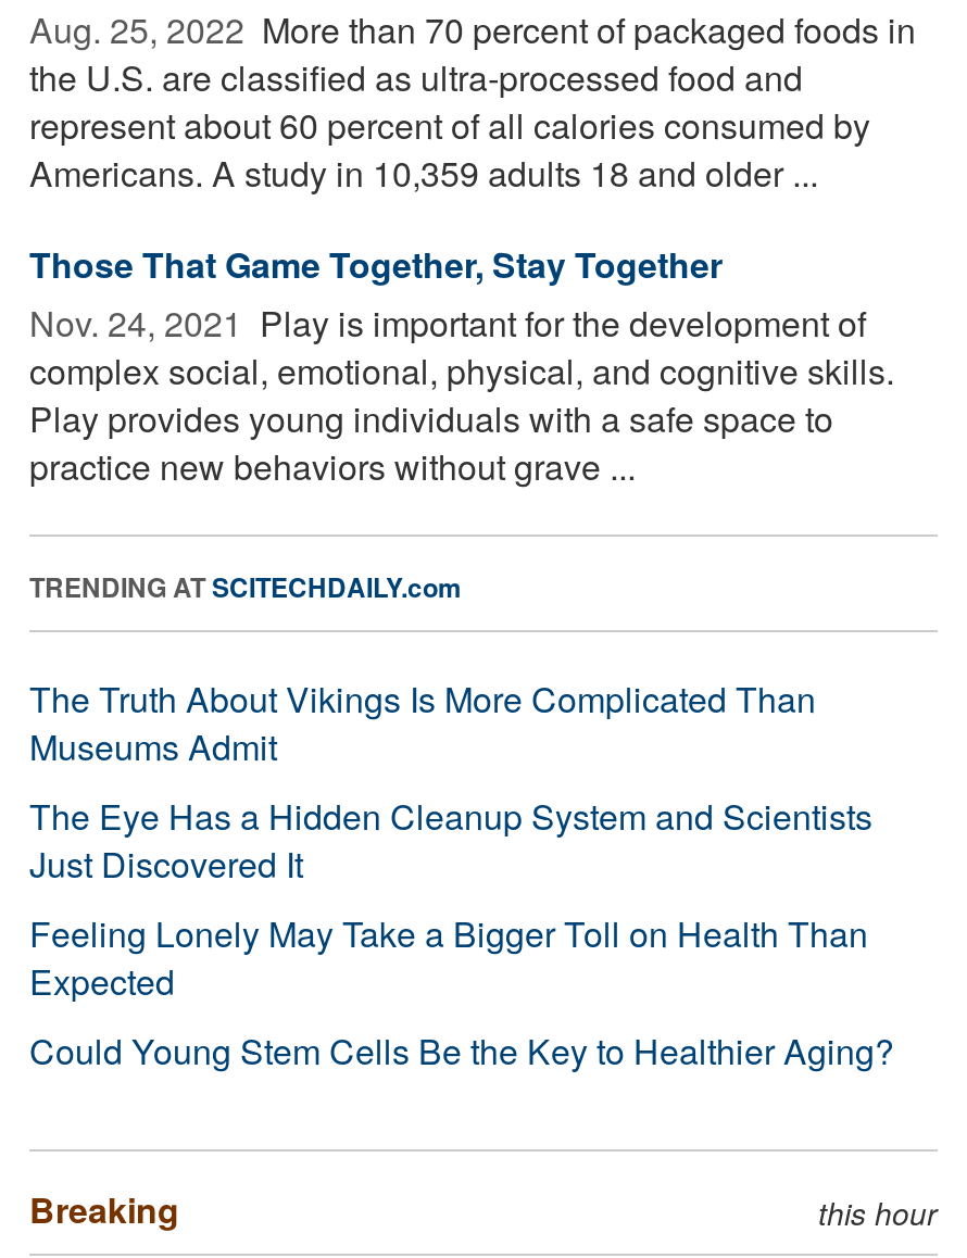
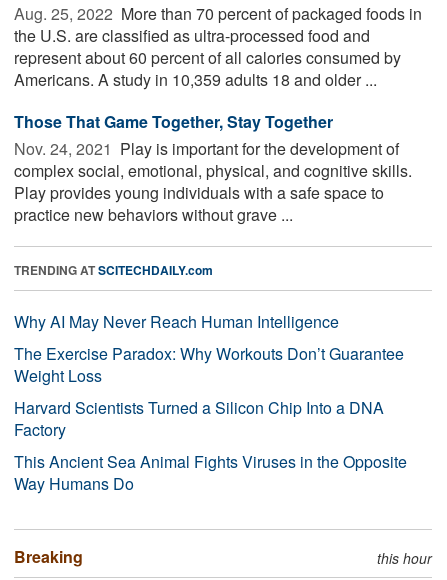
- The Truth About Vikings Is More Complicated Than
- Museums Admit
- The Eye Has a Hidden Cleanup System and Scientists
- Just Discovered It
- Feeling Lonely May Take a Bigger Toll on Health Than
- Expected
- Could Young Stem Cells Be the Key to Healthier Aging?
+ Why AI May Never Reach Human Intelligence
+ The Exercise Paradox: Why Workouts Don’t Guarantee
+ Weight Loss
+ Harvard Scientists Turned a Silicon Chip Into a DNA
+ Factory
+ This Ancient Sea Animal Fights Viruses in the Opposite
+ Way Humans Do
